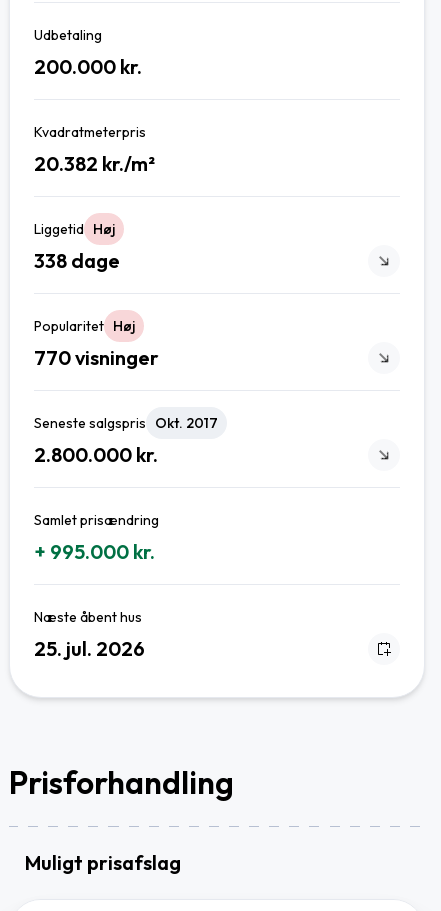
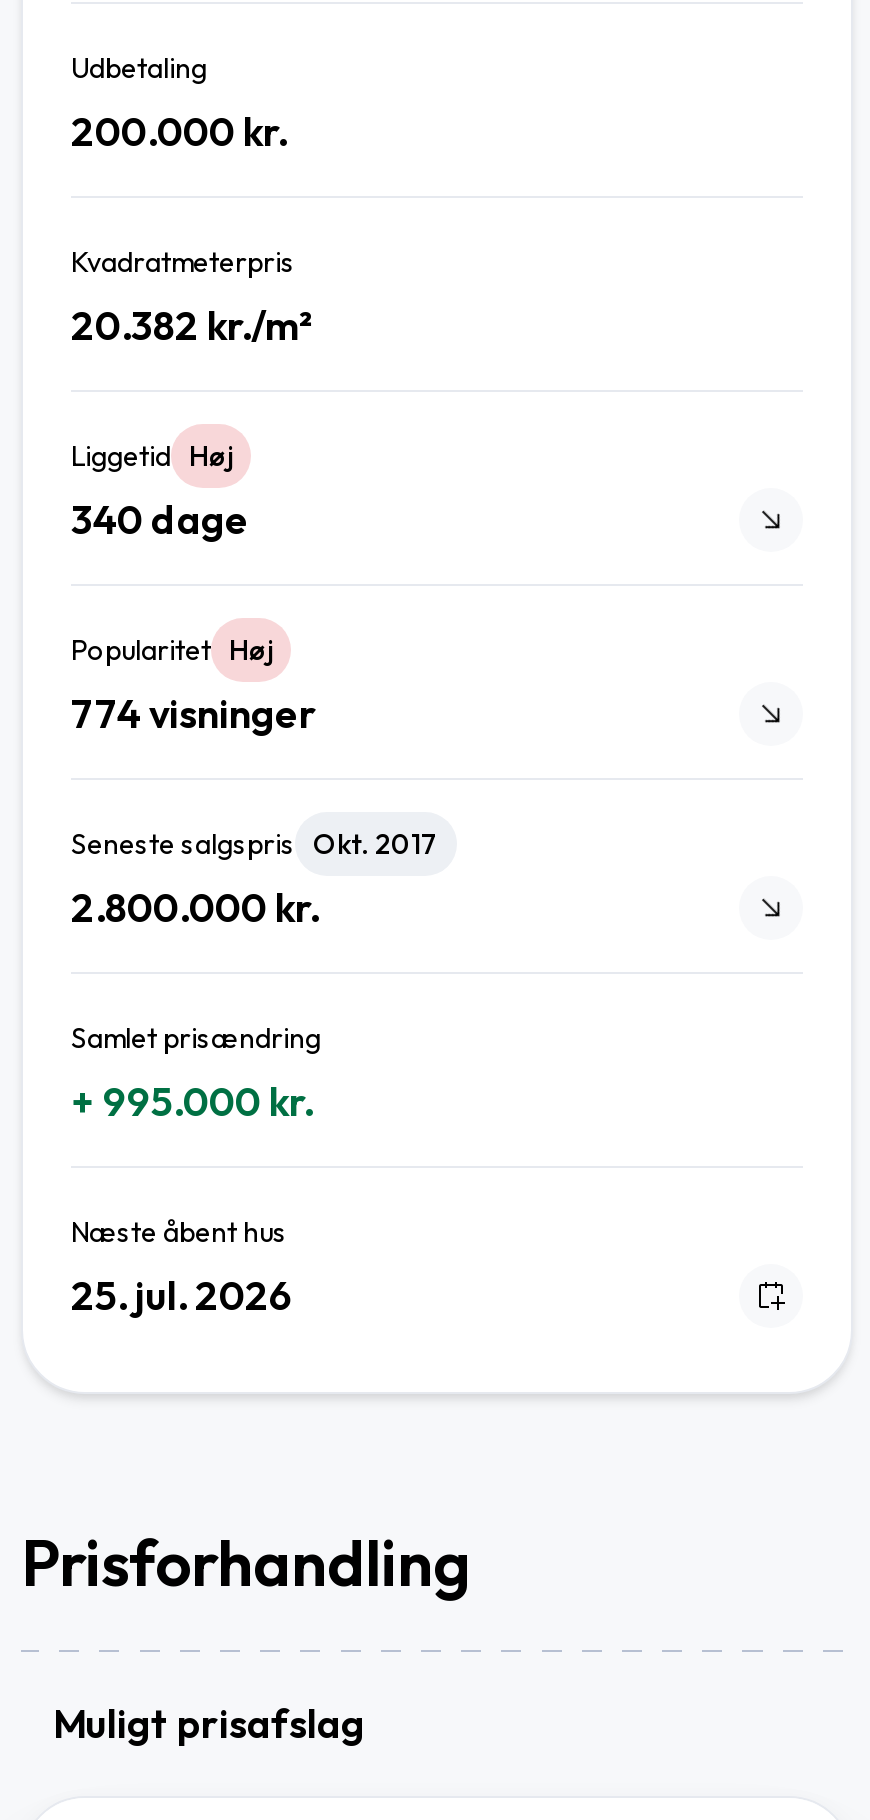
- 338 dage
+ 340 dage

- 770 visninger
+ 774 visninger
